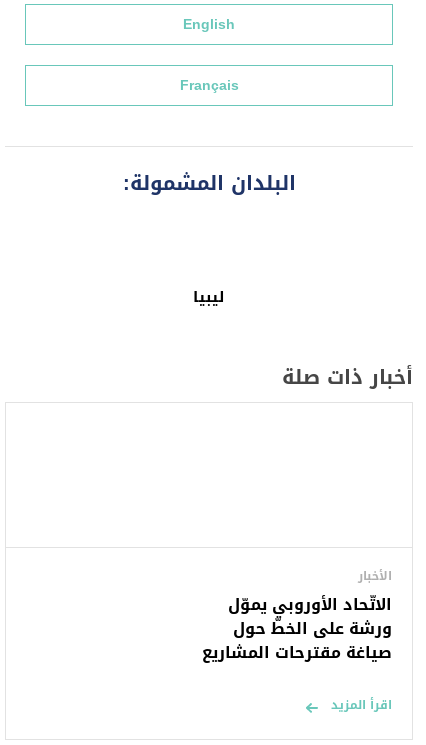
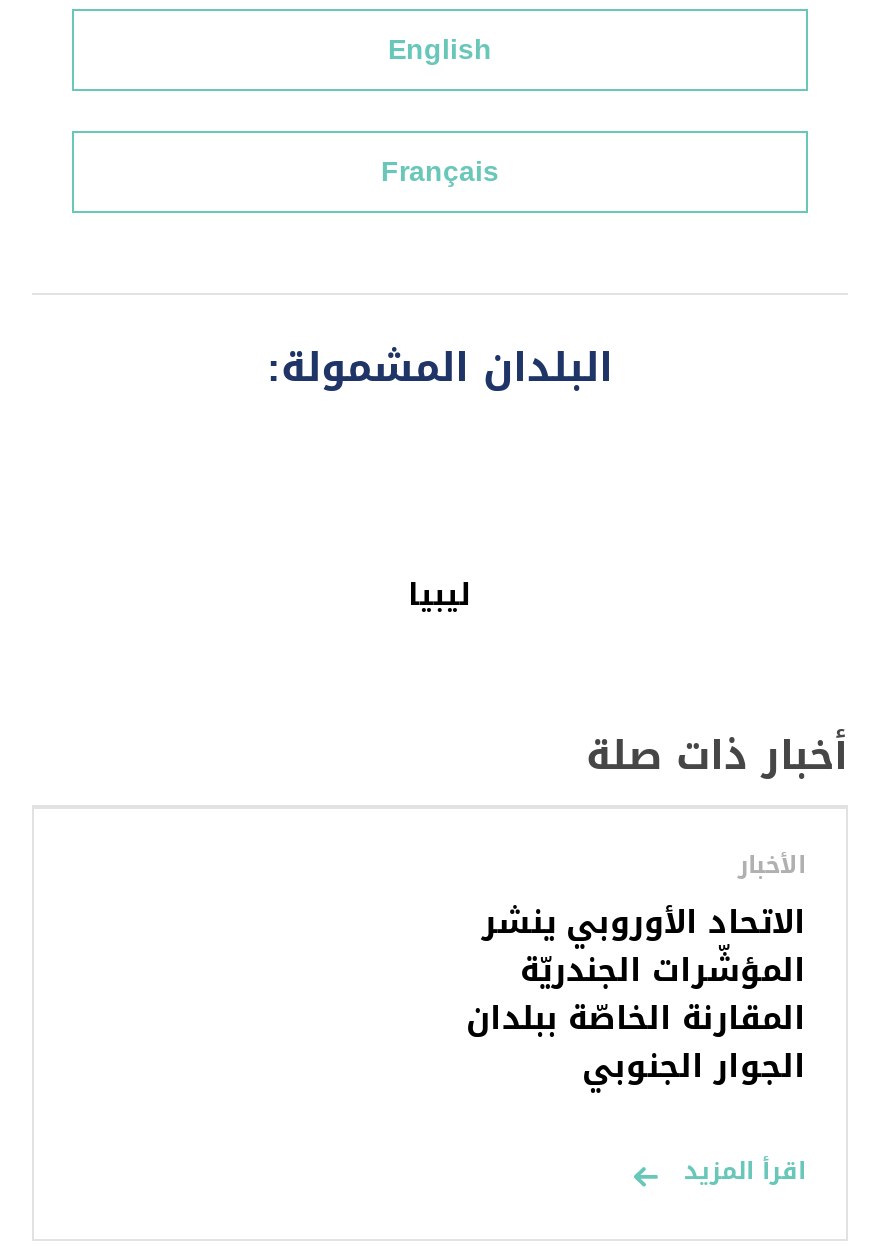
moved up: الأخبار

- الاتّحاد الأوروبي يموّل
- ورشة على الخطّ حول
- صياغة مقترحات المشاريع
+ الاتحاد الأوروبي ينشر
+ المؤشّرات الجندريّة
+ المقارنة الخاصّة ببلدان
+ الجوار الجنوبي
